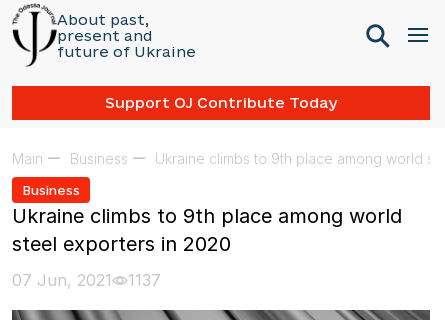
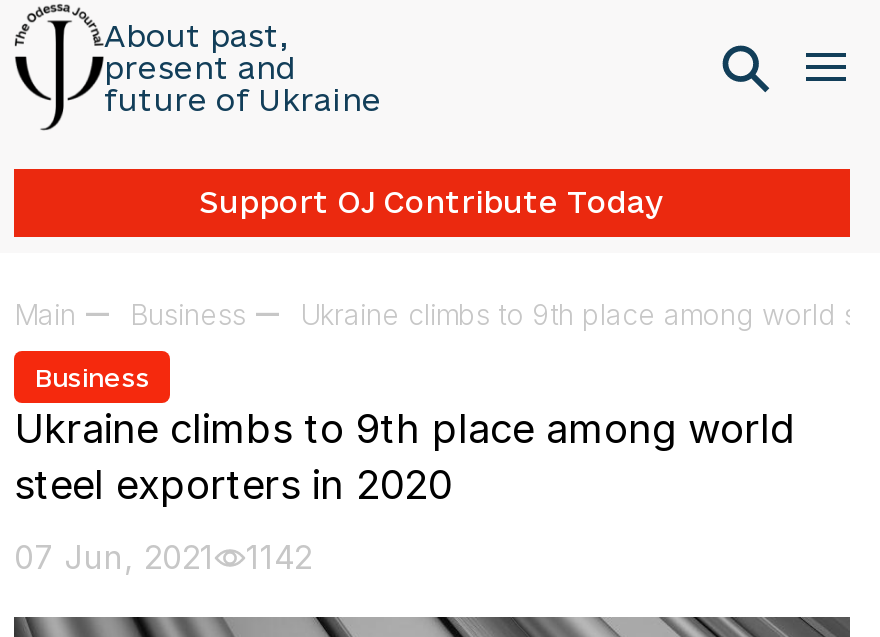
- 07 Jun, 2021 1137
+ 07 Jun, 2021 1142
